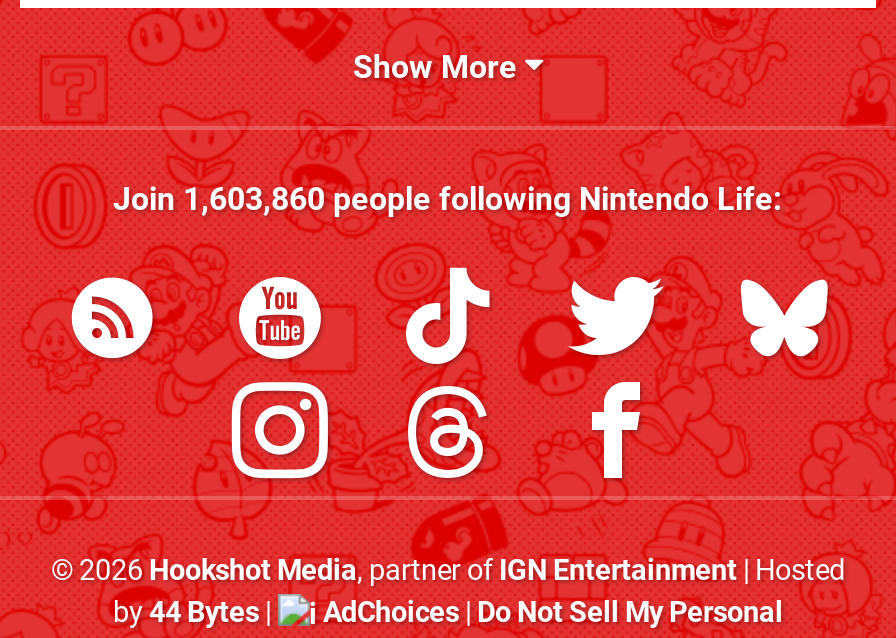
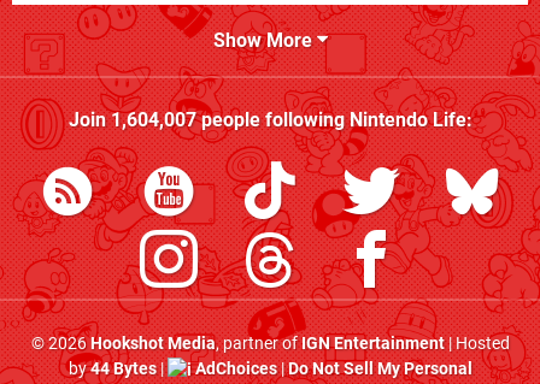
- Join 1,603,860 people following Nintendo Life:
+ Join 1,604,007 people following Nintendo Life:
